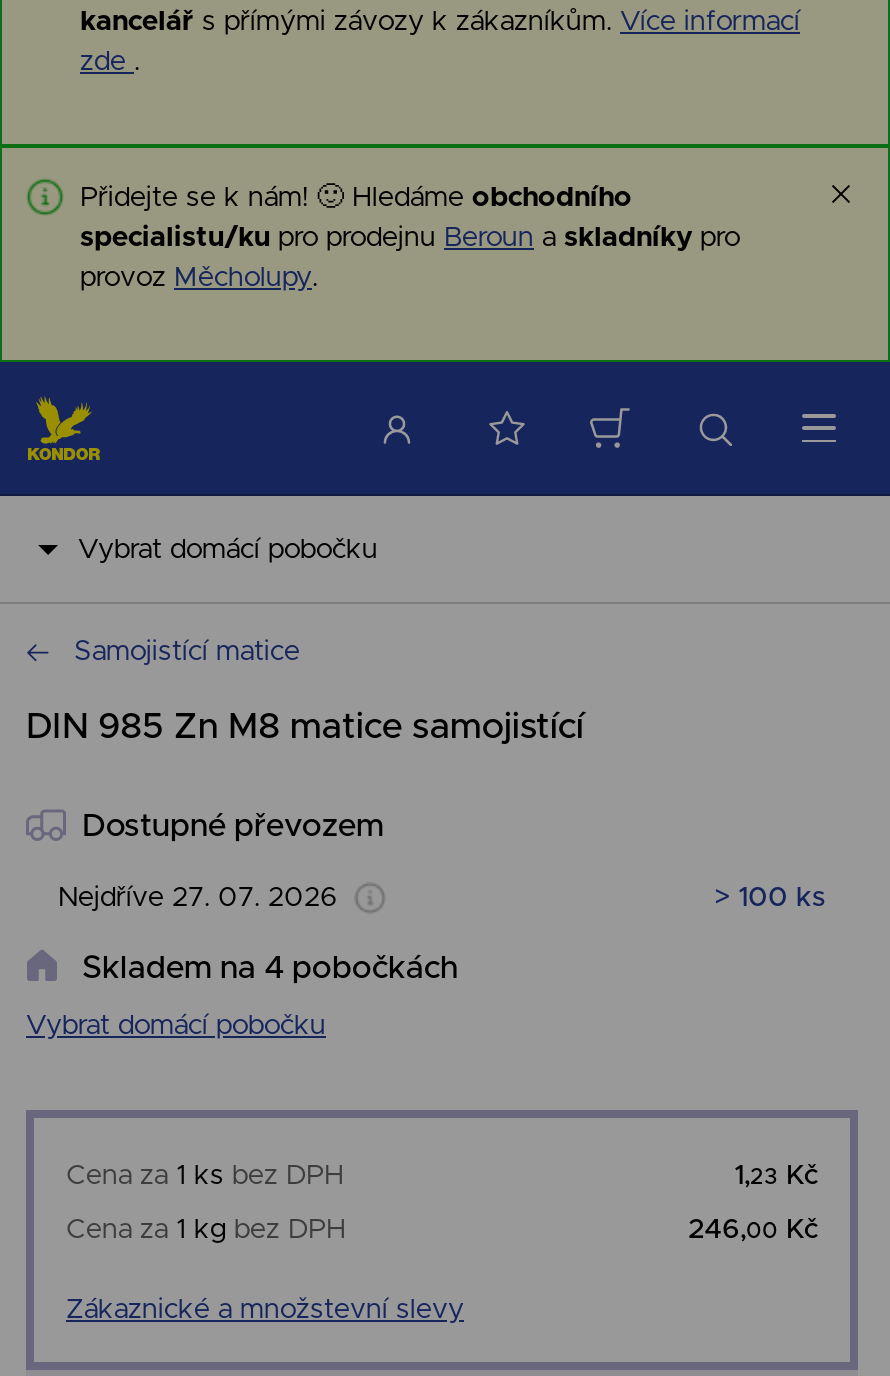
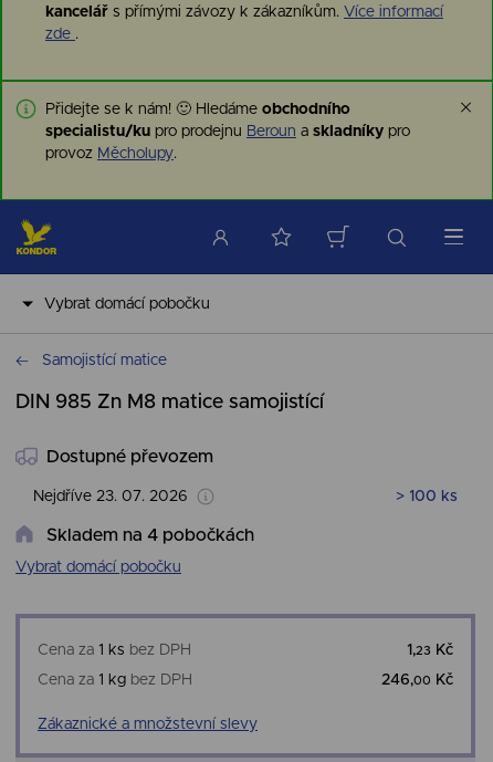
- Nejdříve 27. 07. 2026
+ Nejdříve 23. 07. 2026
